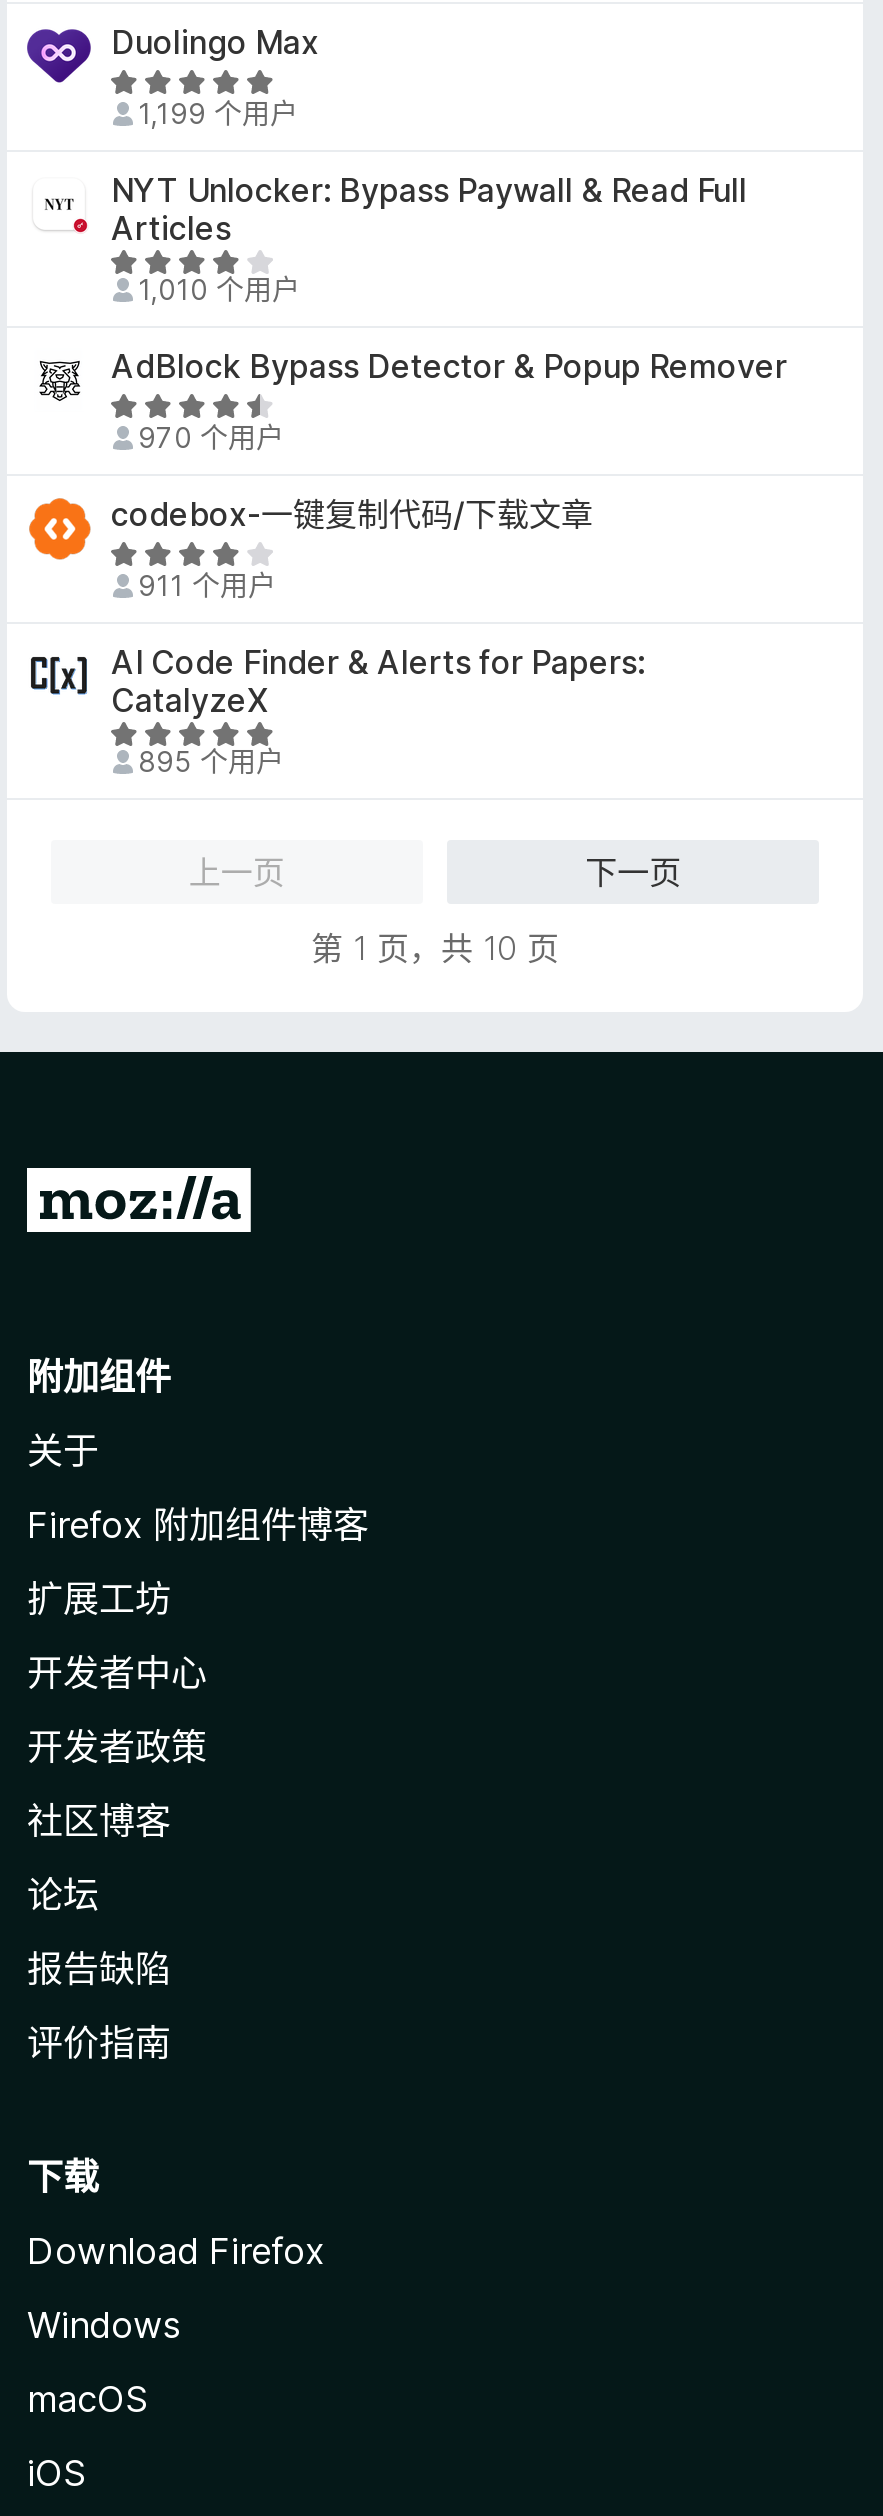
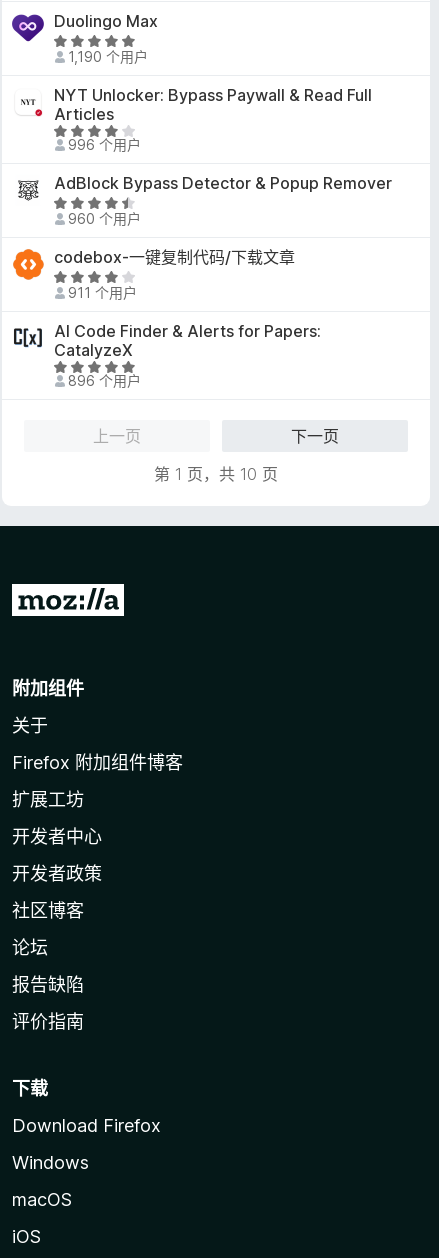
- 1,199 个用户
+ 1,190 个用户

- 1,010 个用户
+ 996 个用户

- 970 个用户
+ 960 个用户

- 895 个用户
+ 896 个用户
